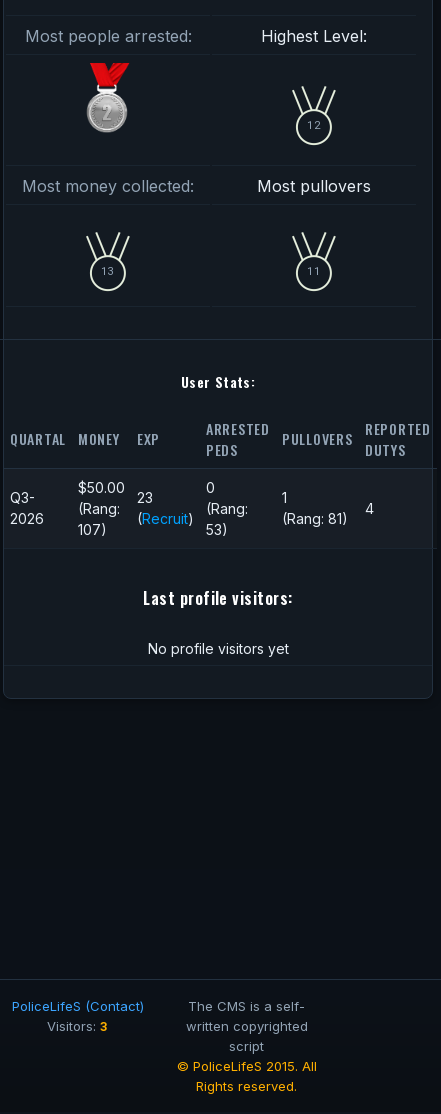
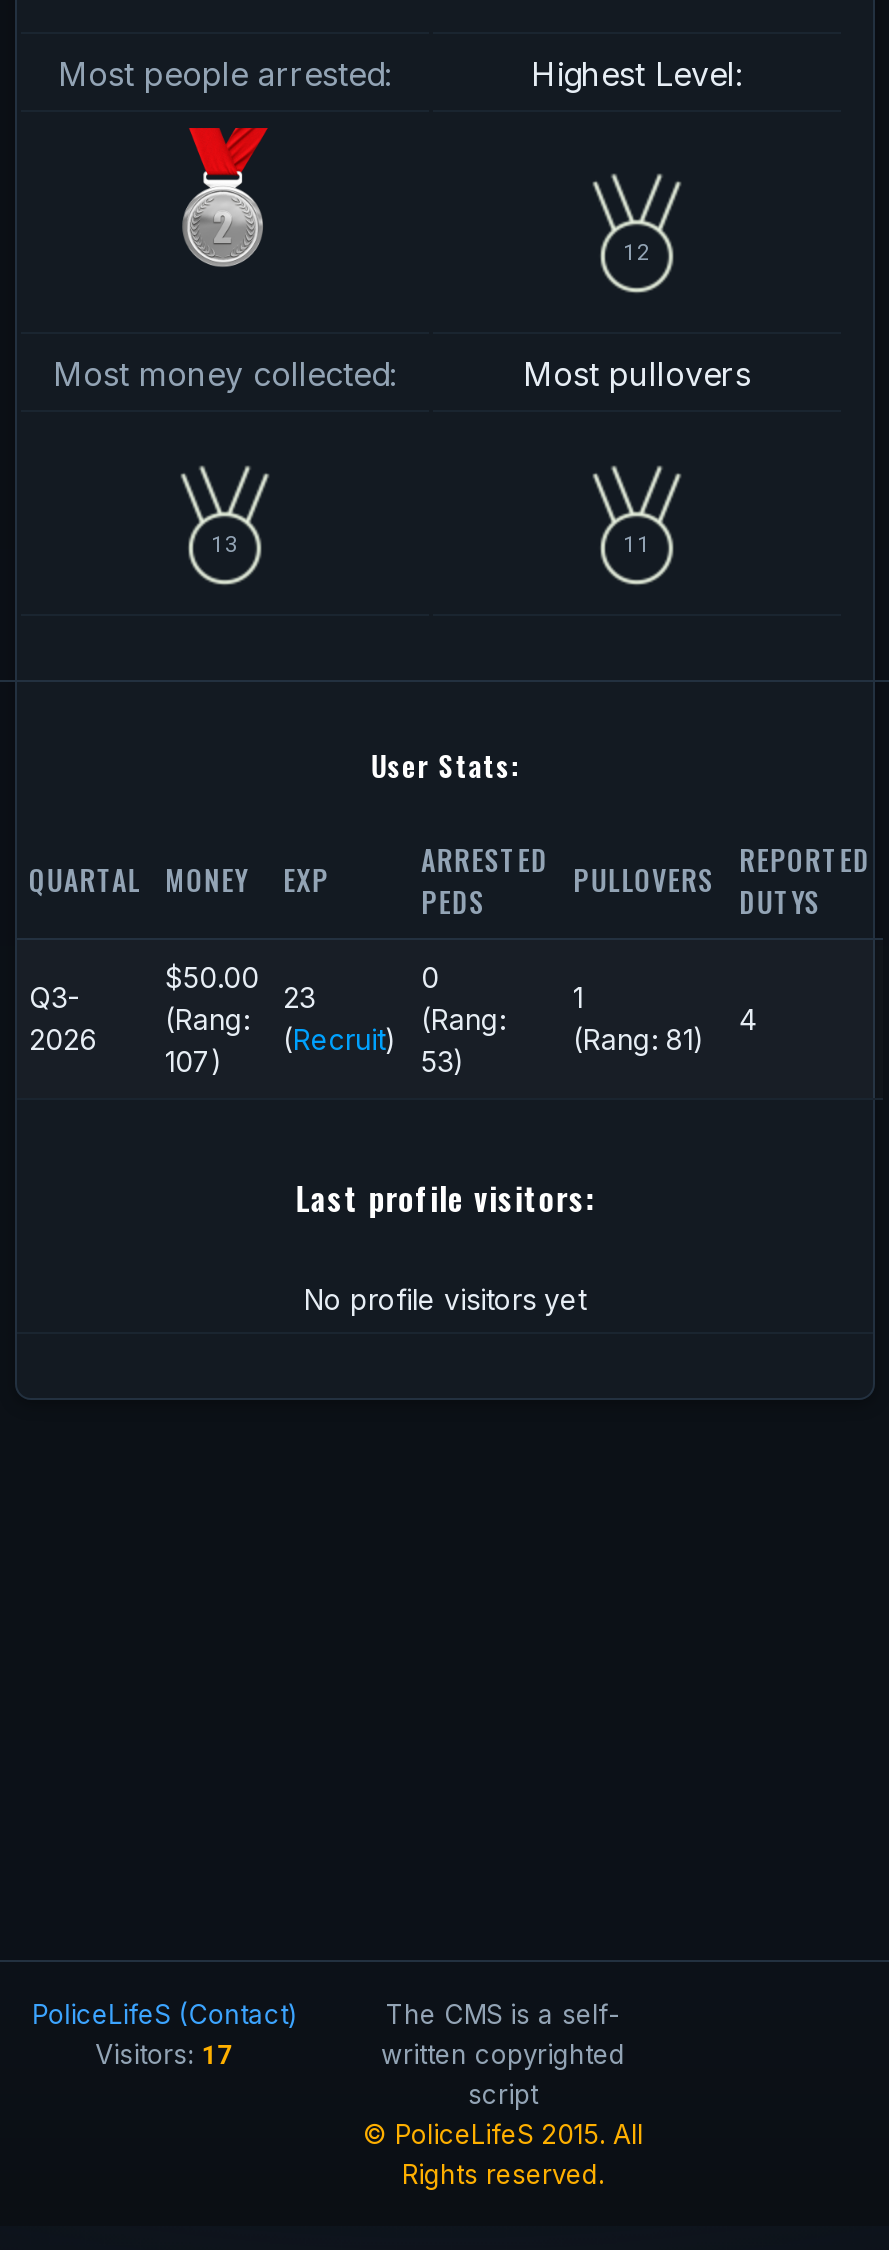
- Visitors: 3
+ Visitors: 17
